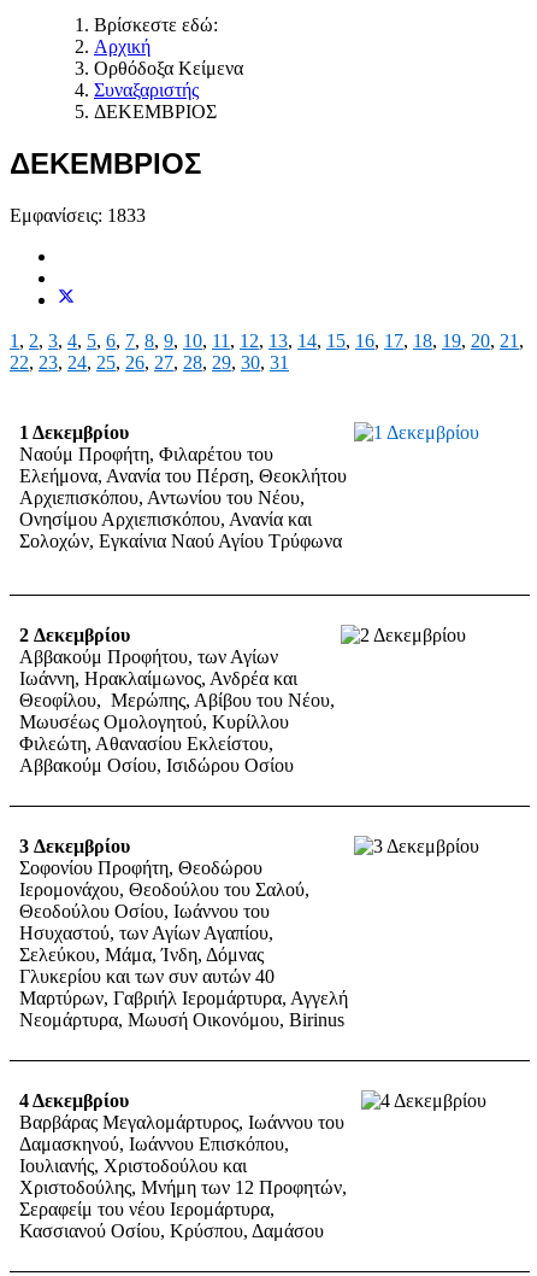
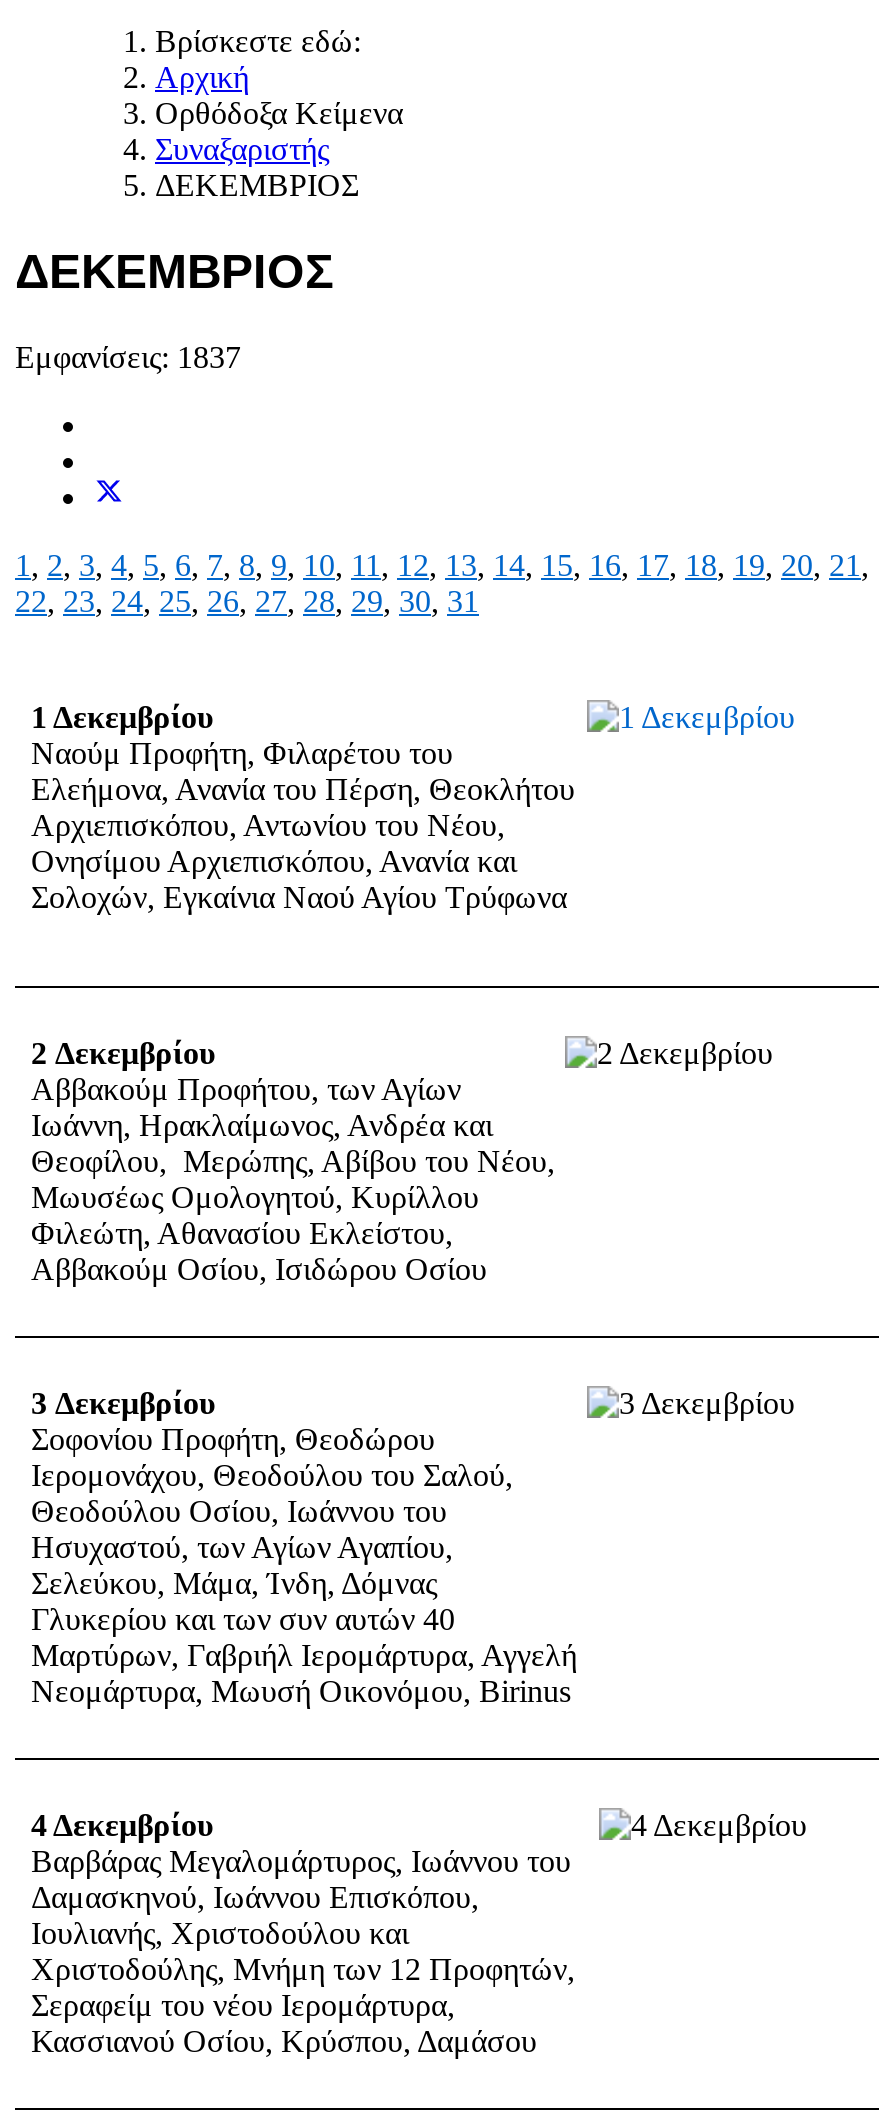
- Εμφανίσεις: 1833
+ Εμφανίσεις: 1837
